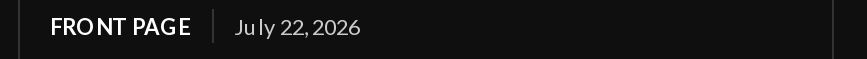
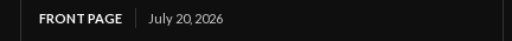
- FRONT PAGE July 22, 2026
+ FRONT PAGE July 20, 2026
